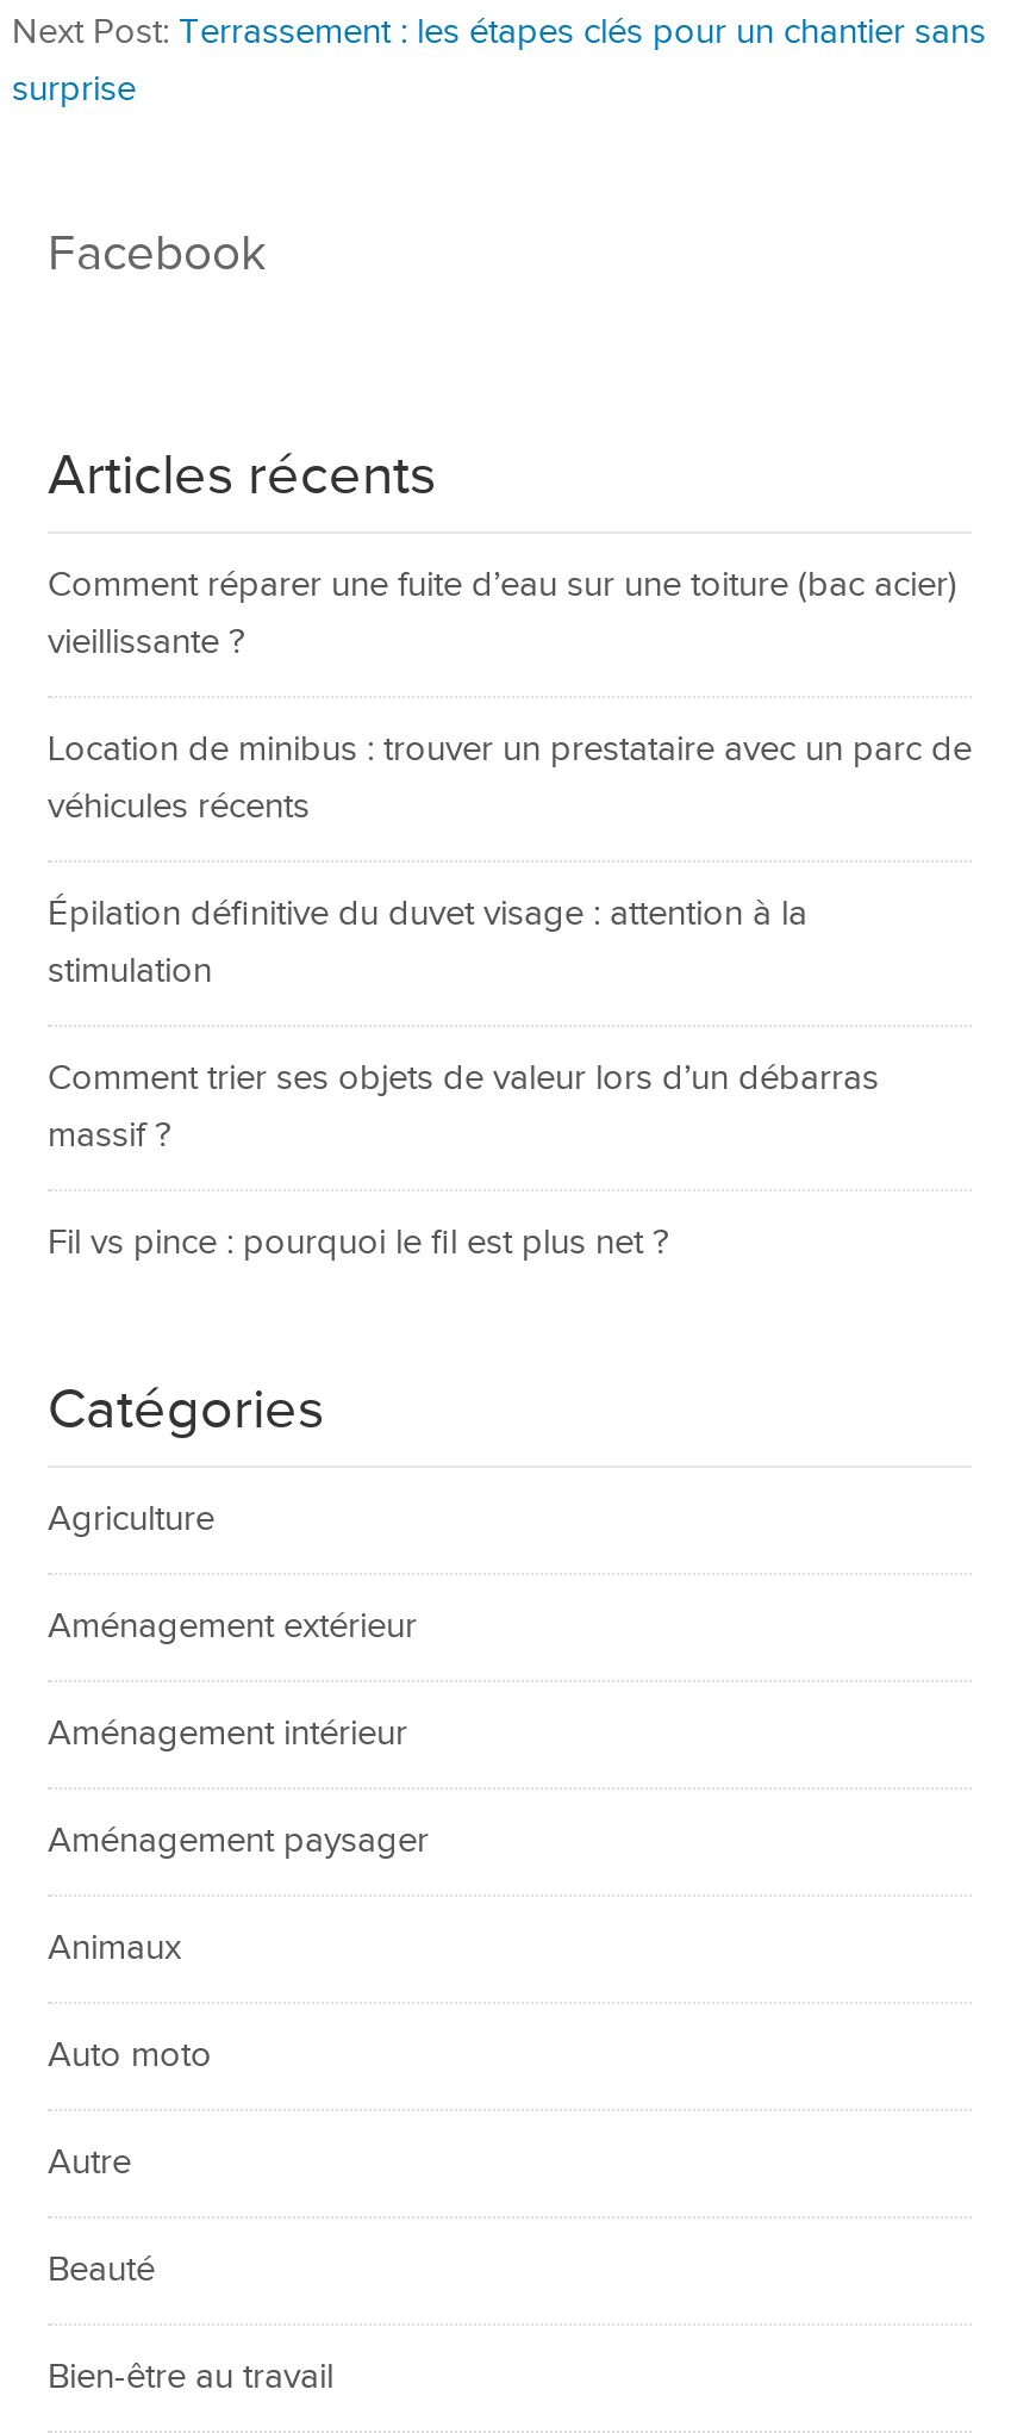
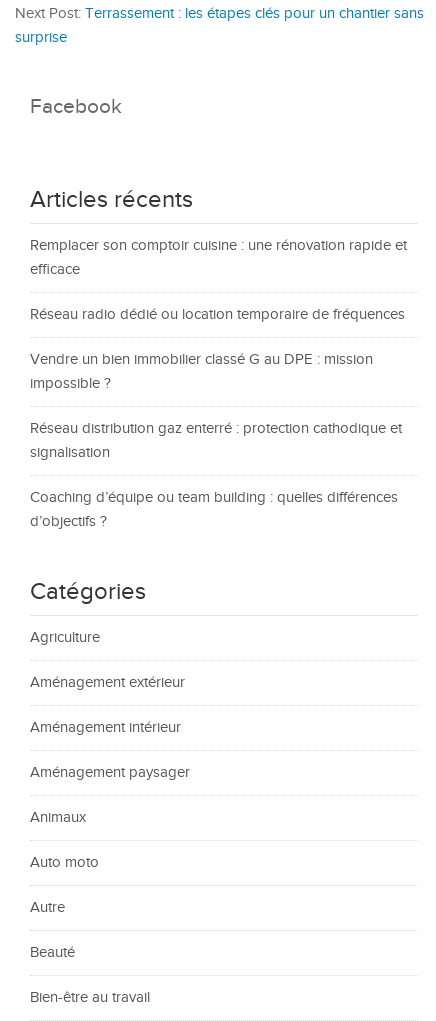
- Comment réparer une fuite d’eau sur une toiture (bac acier)
- vieillissante ?
+ Remplacer son comptoir cuisine : une rénovation rapide et
+ efficace

- Location de minibus : trouver un prestataire avec un parc de
- véhicules récents
+ Réseau radio dédié ou location temporaire de fréquences

- Épilation définitive du duvet visage : attention à la
- stimulation
+ Vendre un bien immobilier classé G au DPE : mission
+ impossible ?

- Comment trier ses objets de valeur lors d’un débarras
- massif ?
+ Réseau distribution gaz enterré : protection cathodique et
+ signalisation

- Fil vs pince : pourquoi le fil est plus net ?
+ Coaching d’équipe ou team building : quelles différences
+ d’objectifs ?
